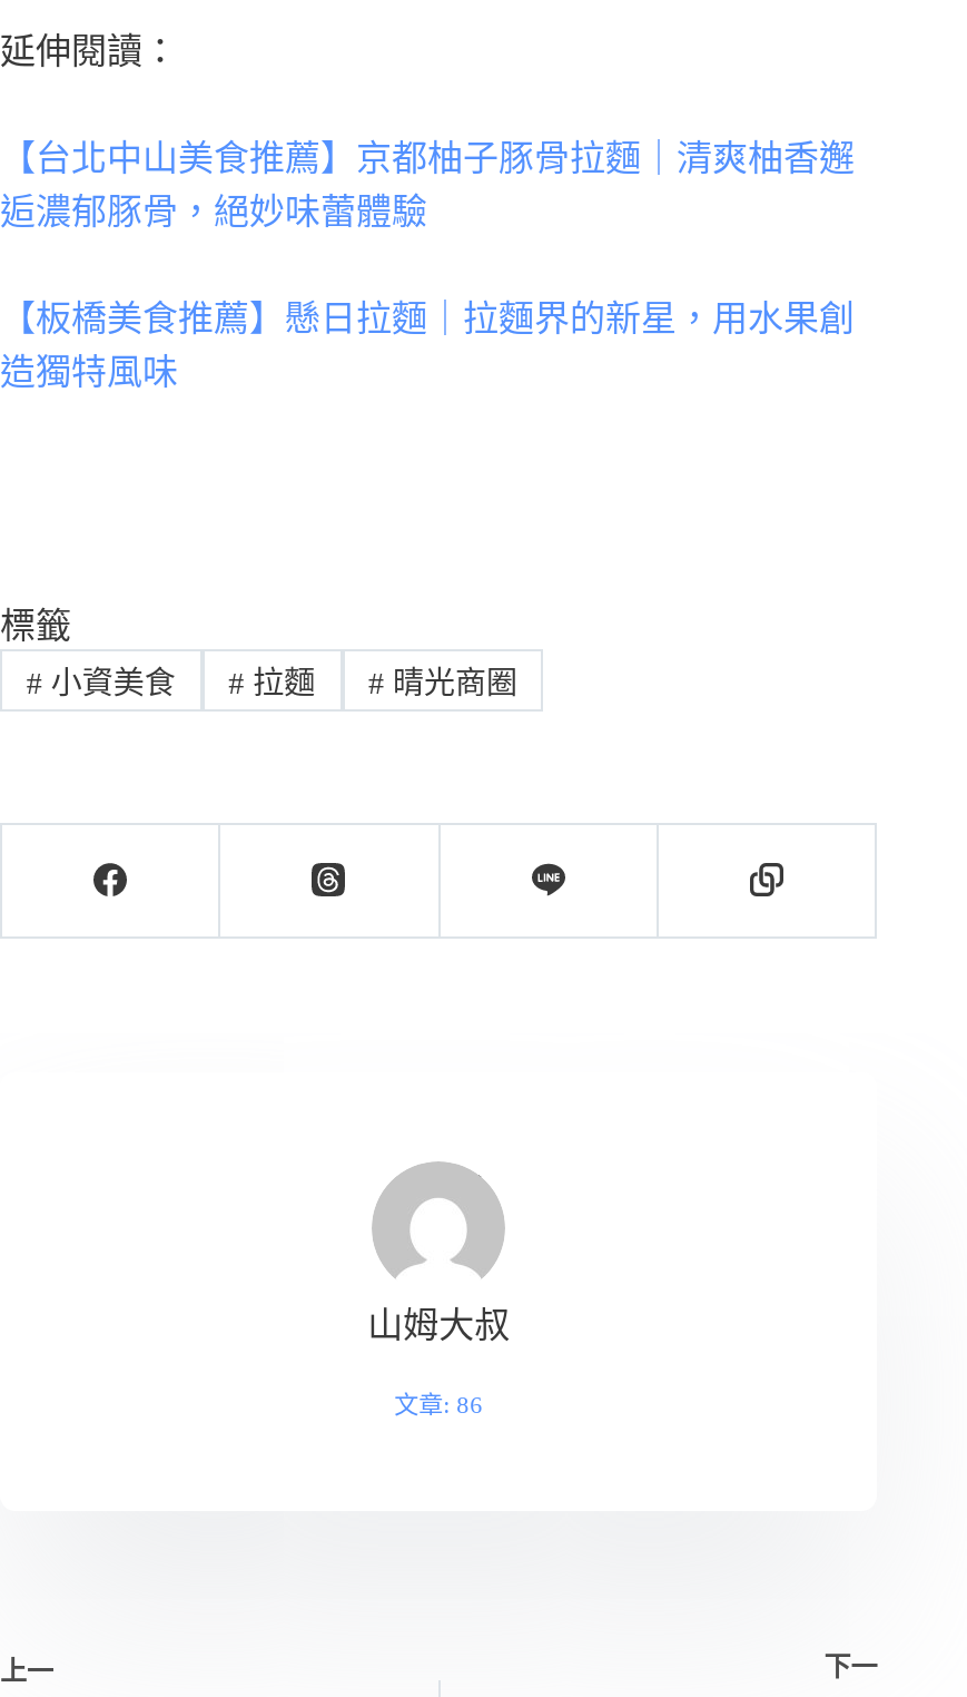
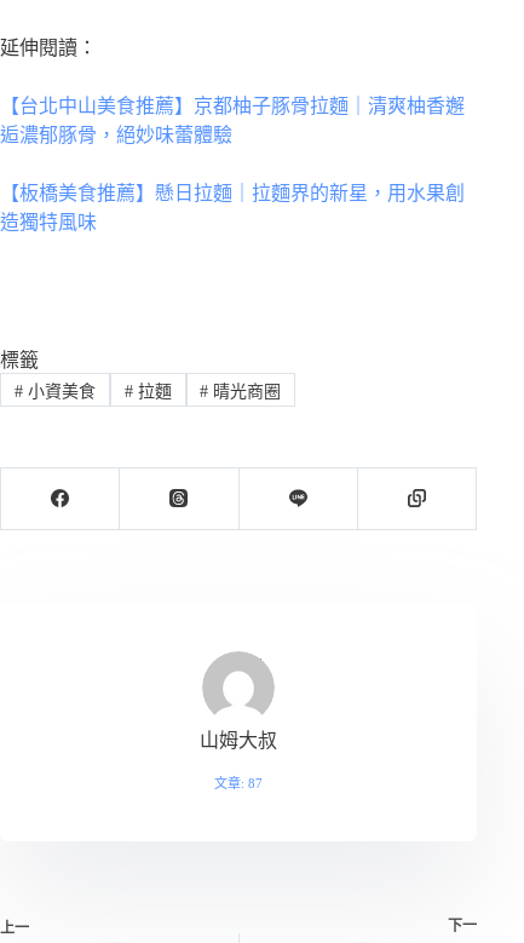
- 文章: 86
+ 文章: 87
